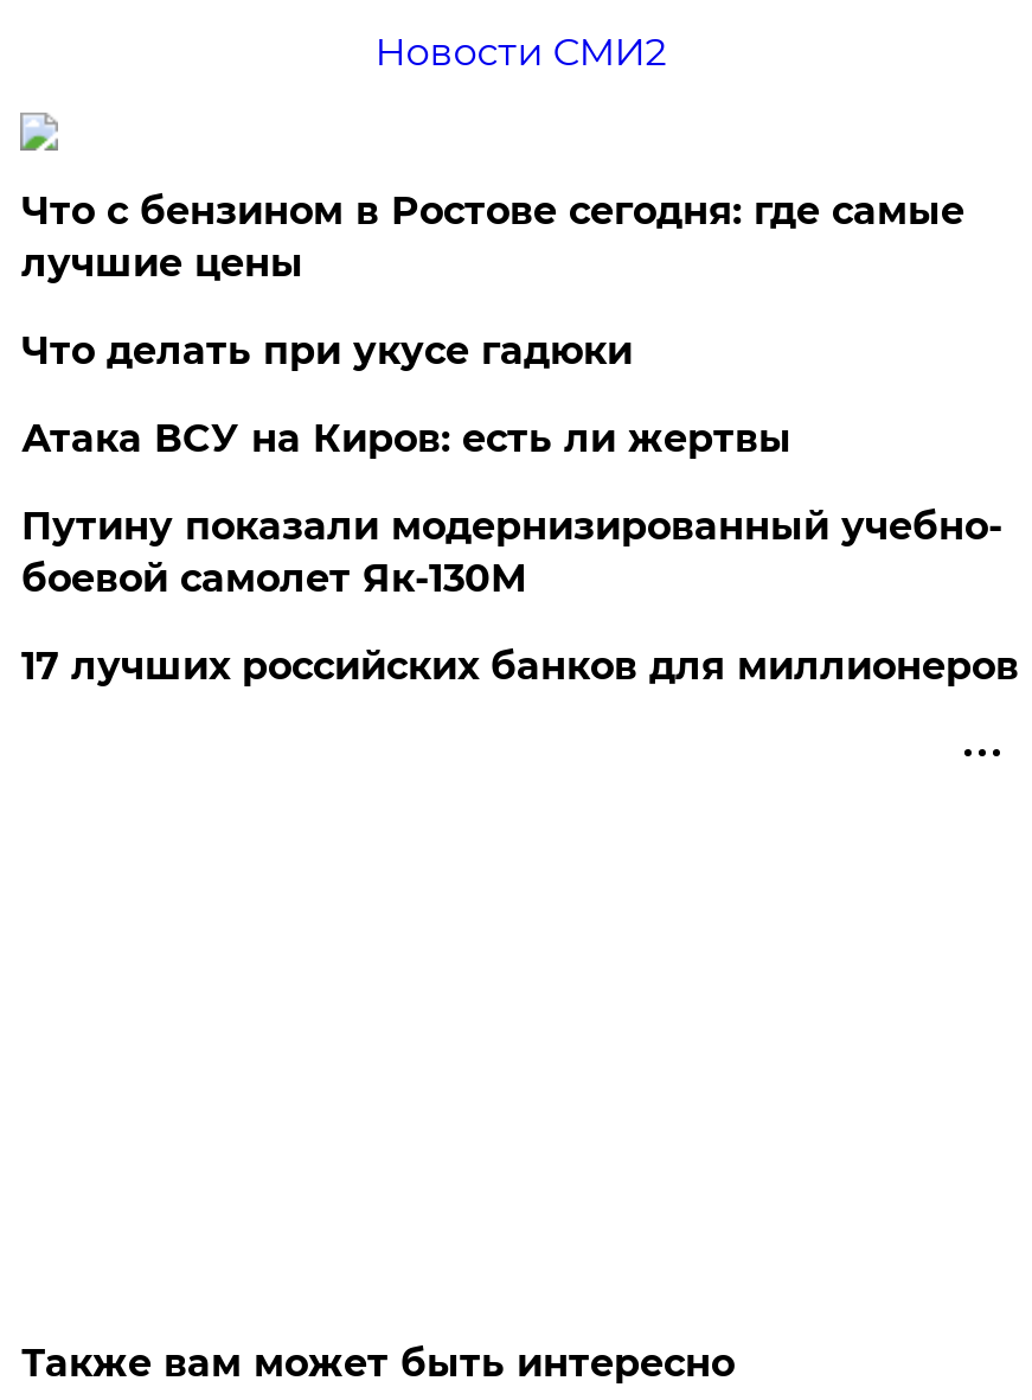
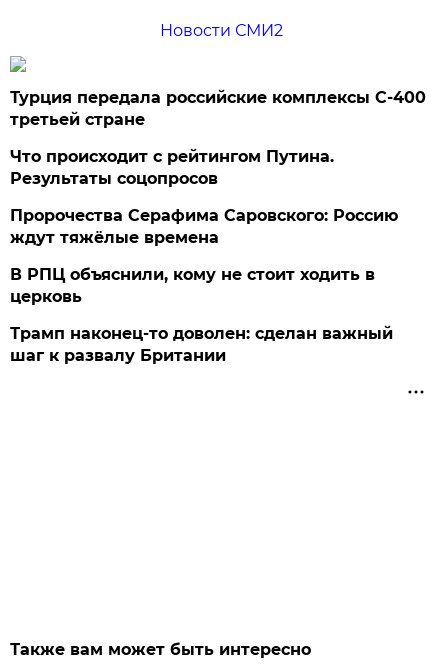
- Что с бензином в Ростове сегодня: где самые
- лучшие цены
+ Турция передала российские комплексы С-400
+ третьей стране

- Что делать при укусе гадюки
+ Что происходит с рейтингом Путина.
+ Результаты соцопросов

- Атака ВСУ на Киров: есть ли жертвы
+ Пророчества Серафима Саровского: Россию
+ ждут тяжёлые времена

- Путину показали модернизированный учебно-
- боевой самолет Як-130М
+ В РПЦ объяснили, кому не стоит ходить в
+ церковь

- 17 лучших российских банков для миллионеров
+ Трамп наконец-то доволен: сделан важный
+ шаг к развалу Британии
